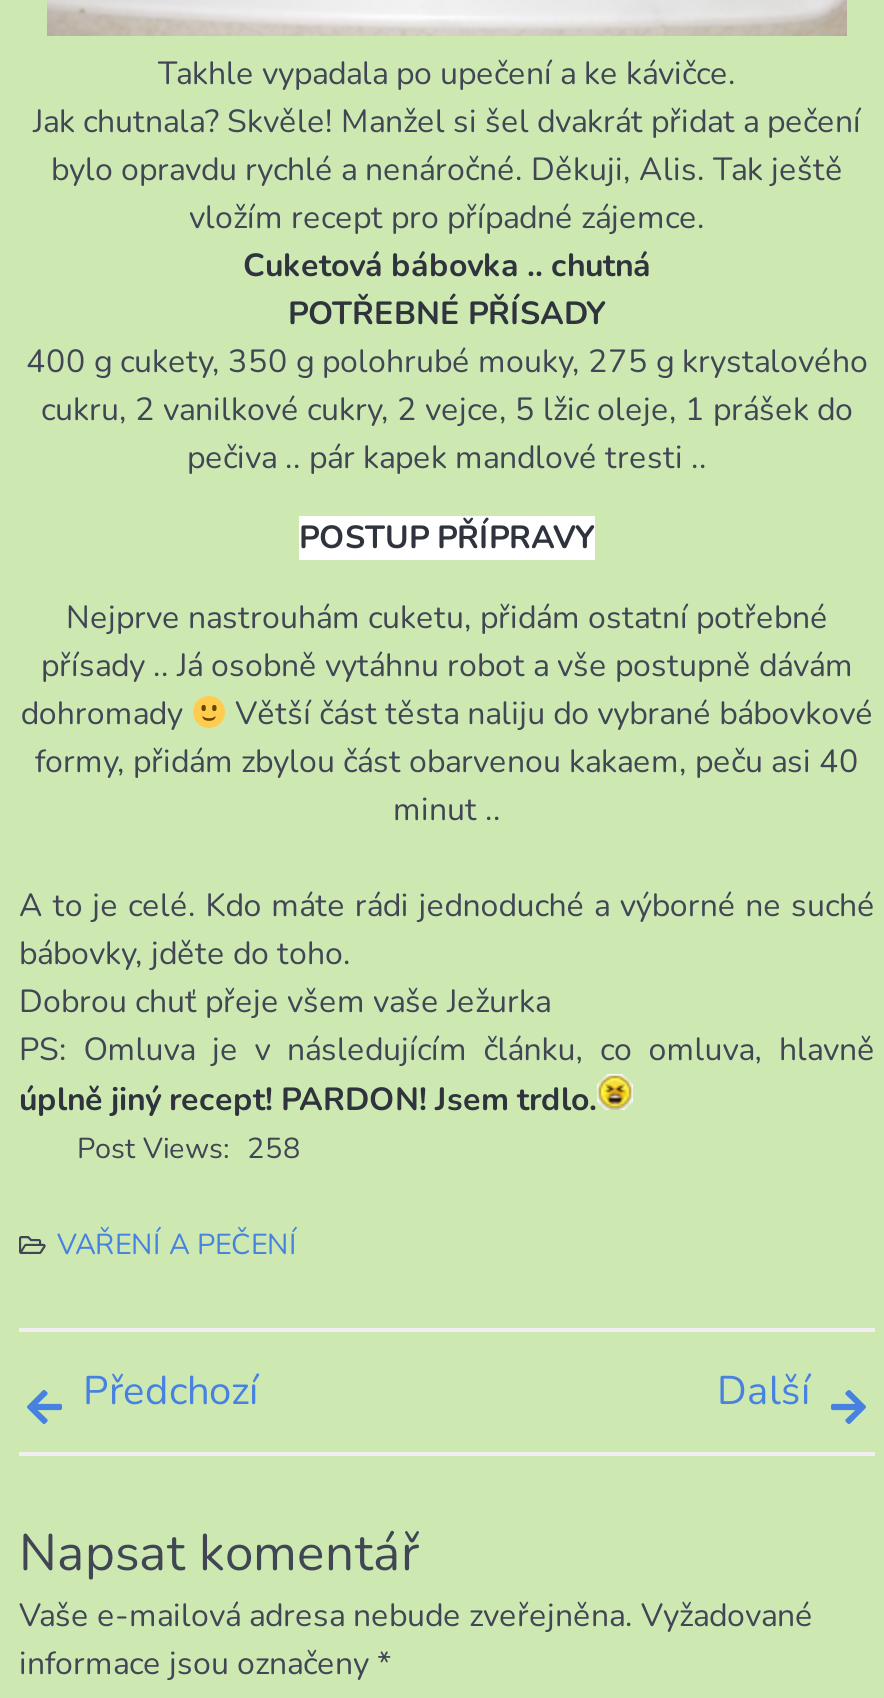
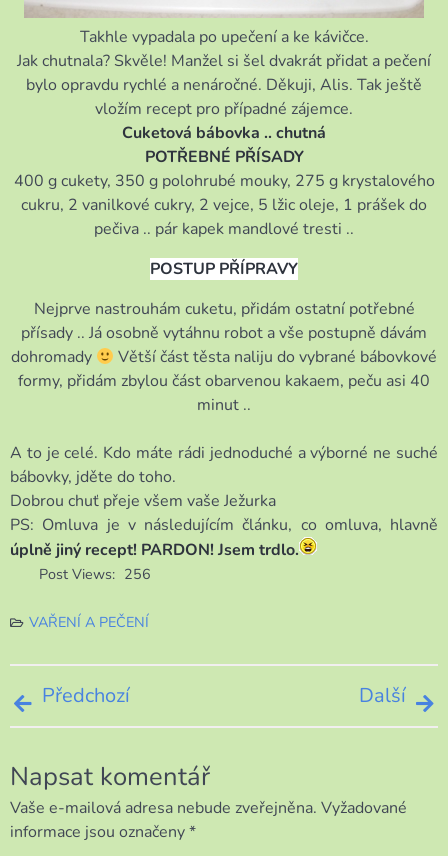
- Post Views: 258
+ Post Views: 256
